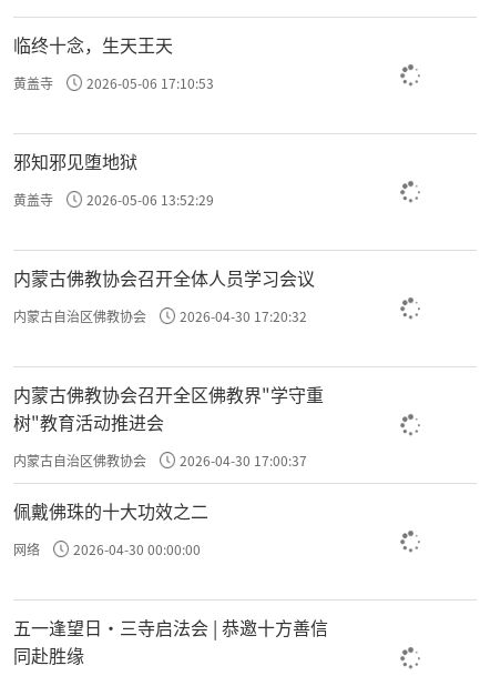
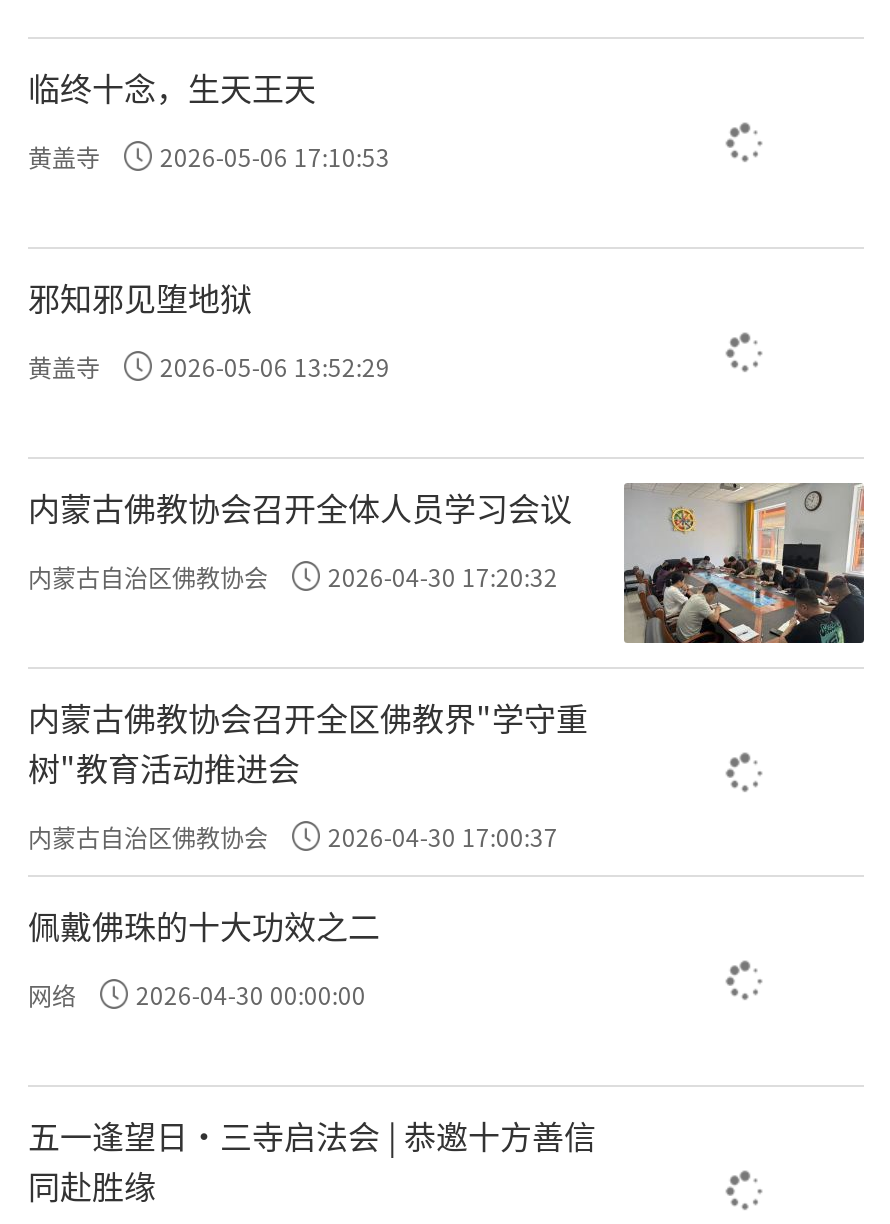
+ [image]
